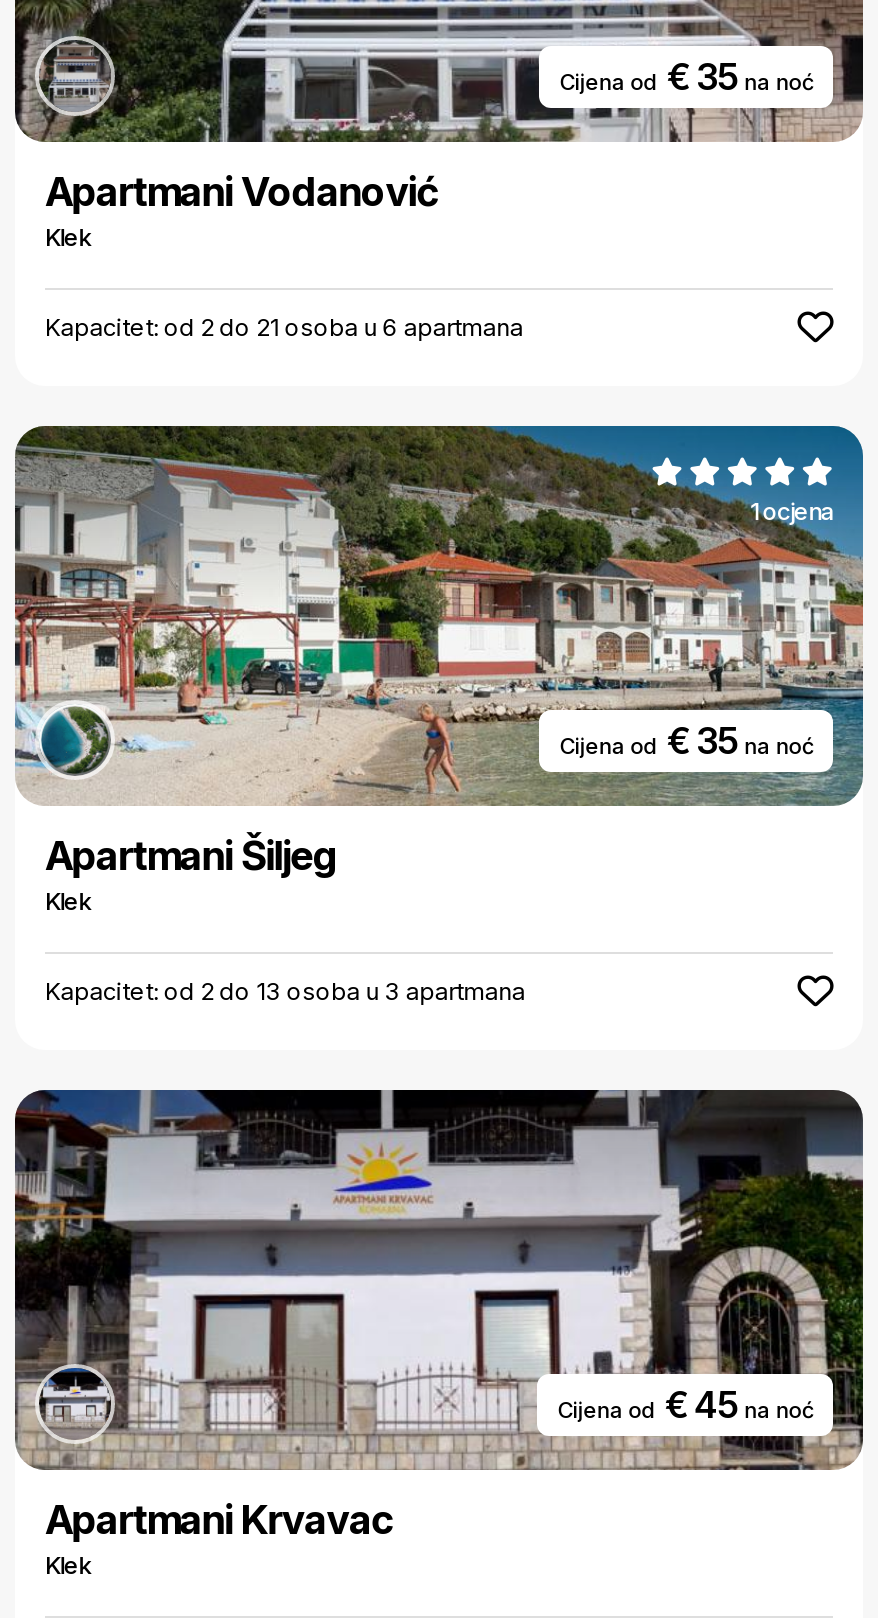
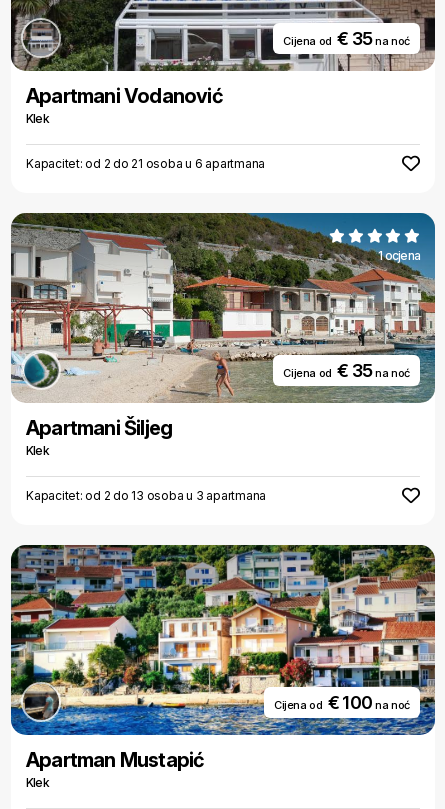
- [image]
- Cijena od € 45 na noć
+ [image]
+ Cijena od € 100 na noć

- Apartmani Krvavac
+ Apartman Mustapić
